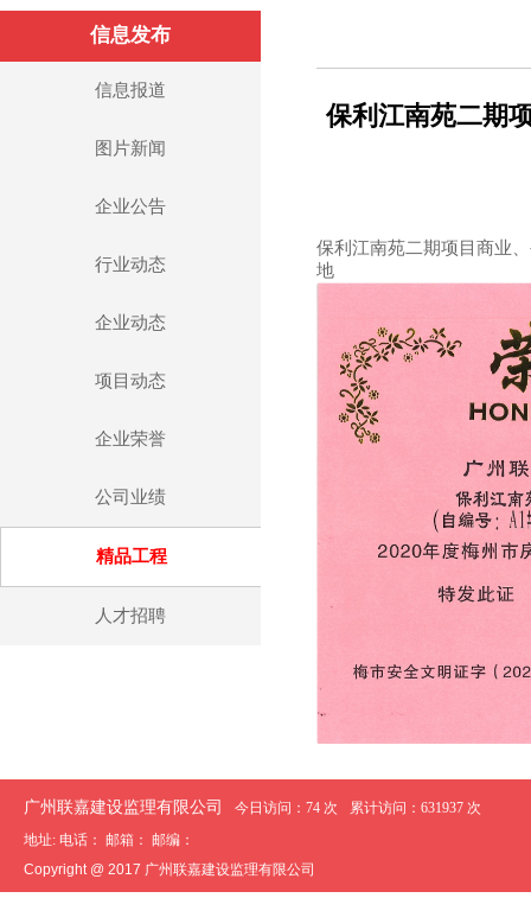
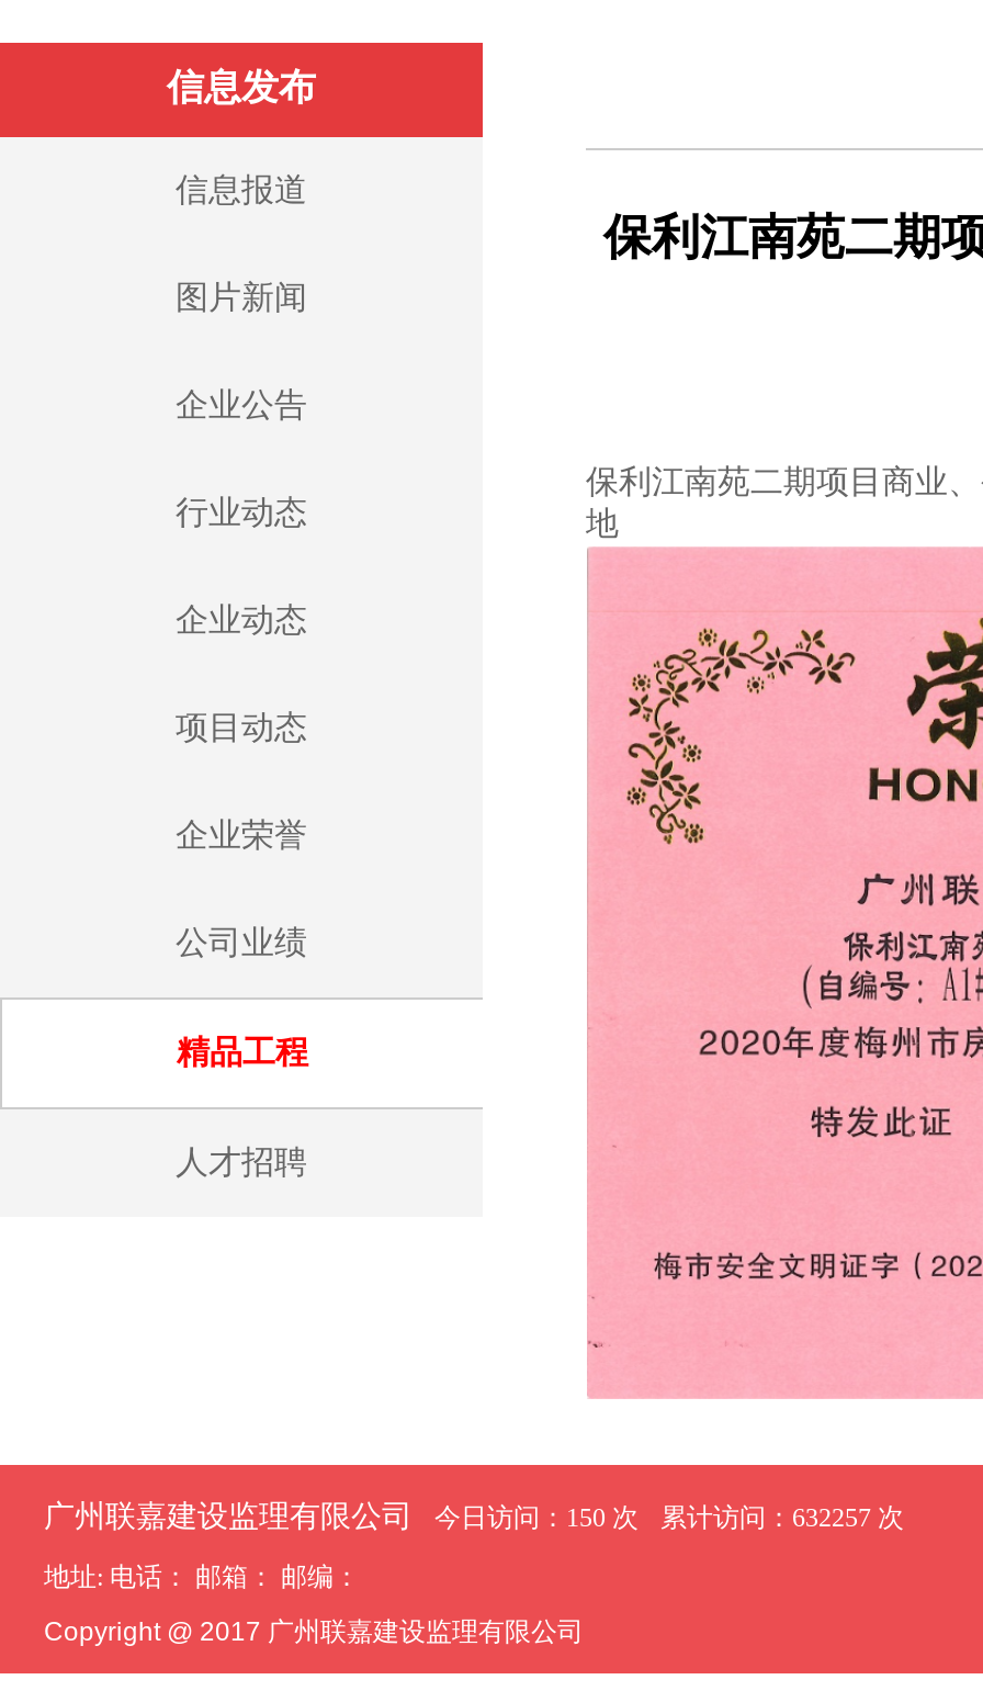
- 今日访问：74 次
+ 今日访问：150 次

- 累计访问：631937 次
+ 累计访问：632257 次
